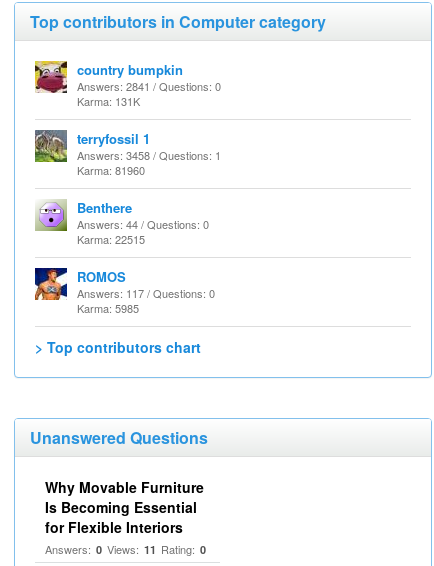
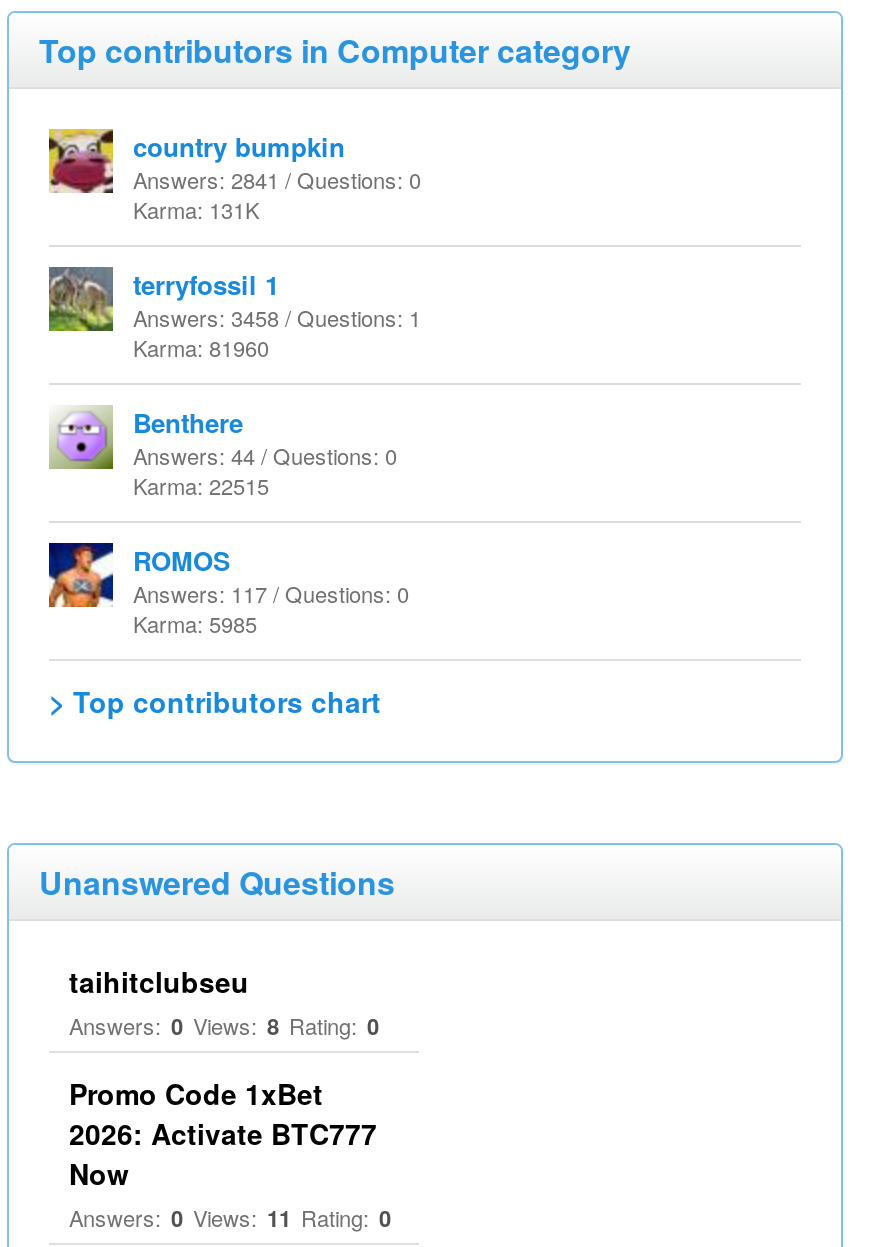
- Why Movable Furniture
- Is Becoming Essential
- for Flexible Interiors
+ taihitclubseu
+ Answers: 0 Views: 8 Rating: 0
+ Promo Code 1xBet
+ 2026: Activate BTC777
+ Now
